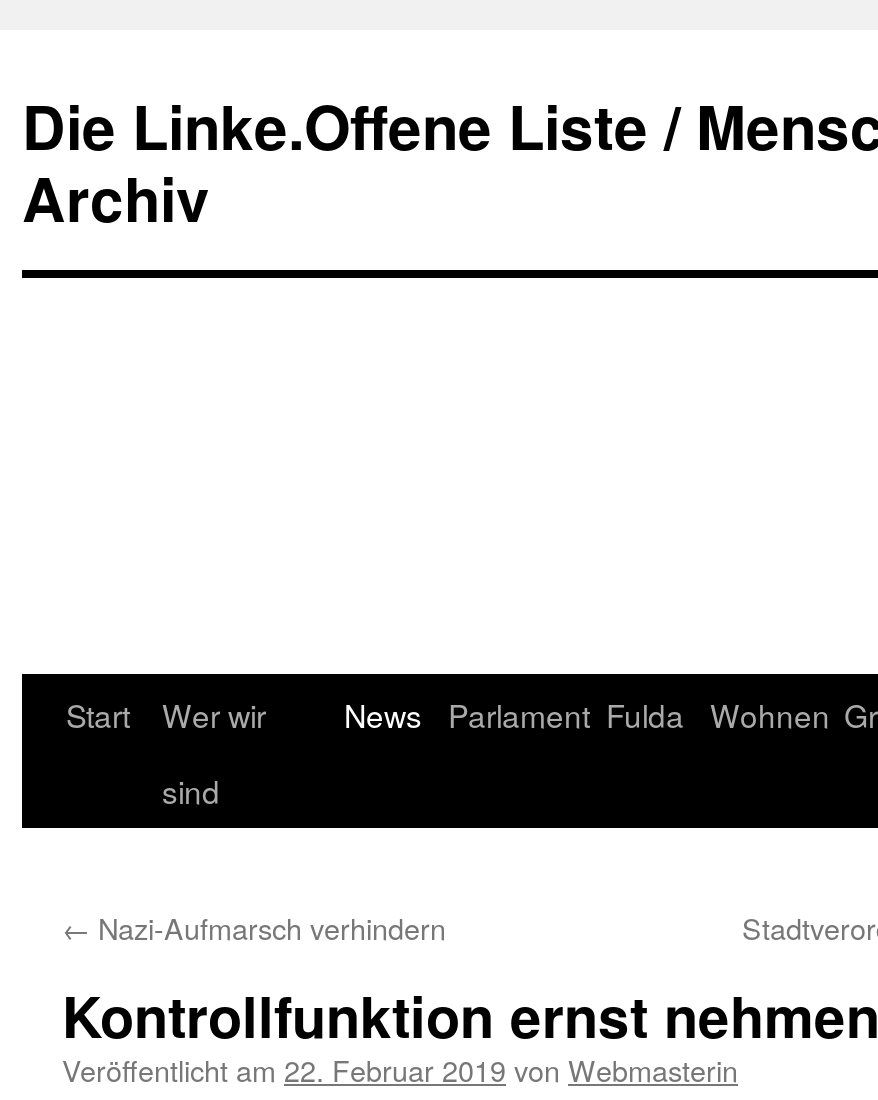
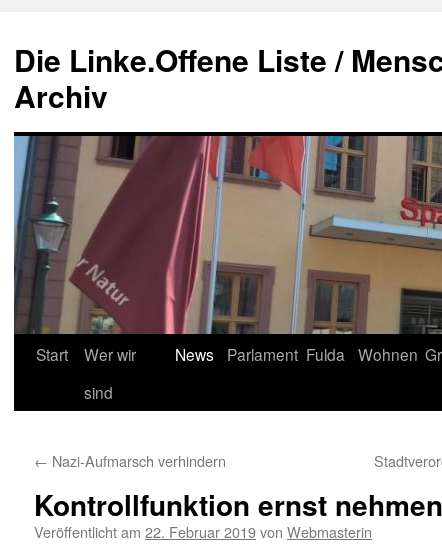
+ [image]
